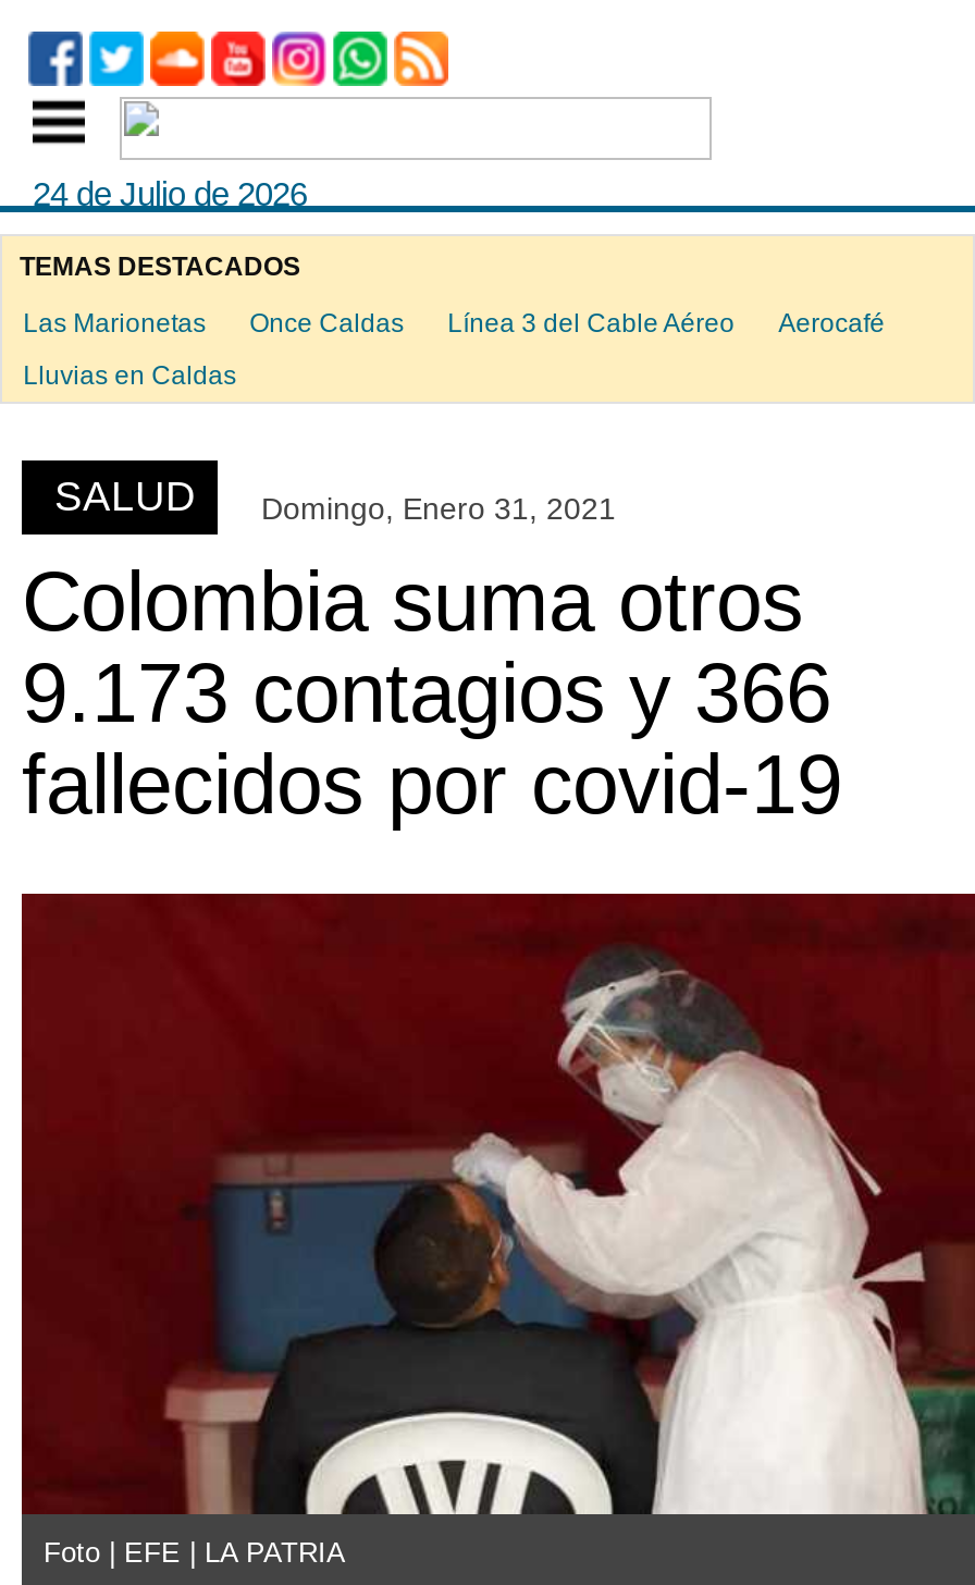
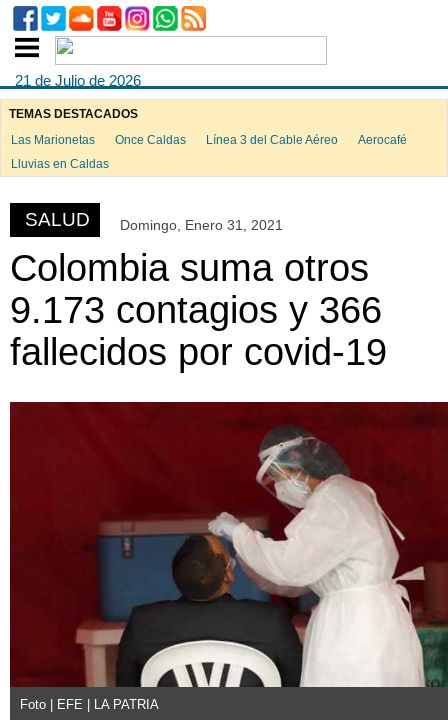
- 24 de Julio de 2026
+ 21 de Julio de 2026
